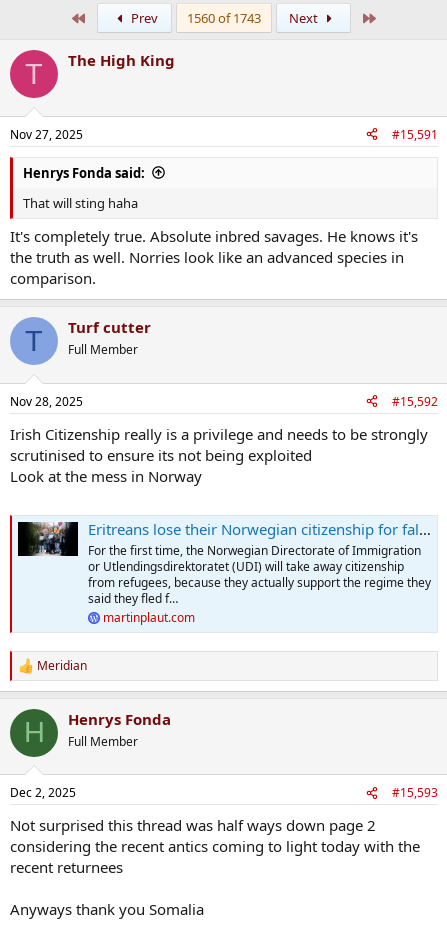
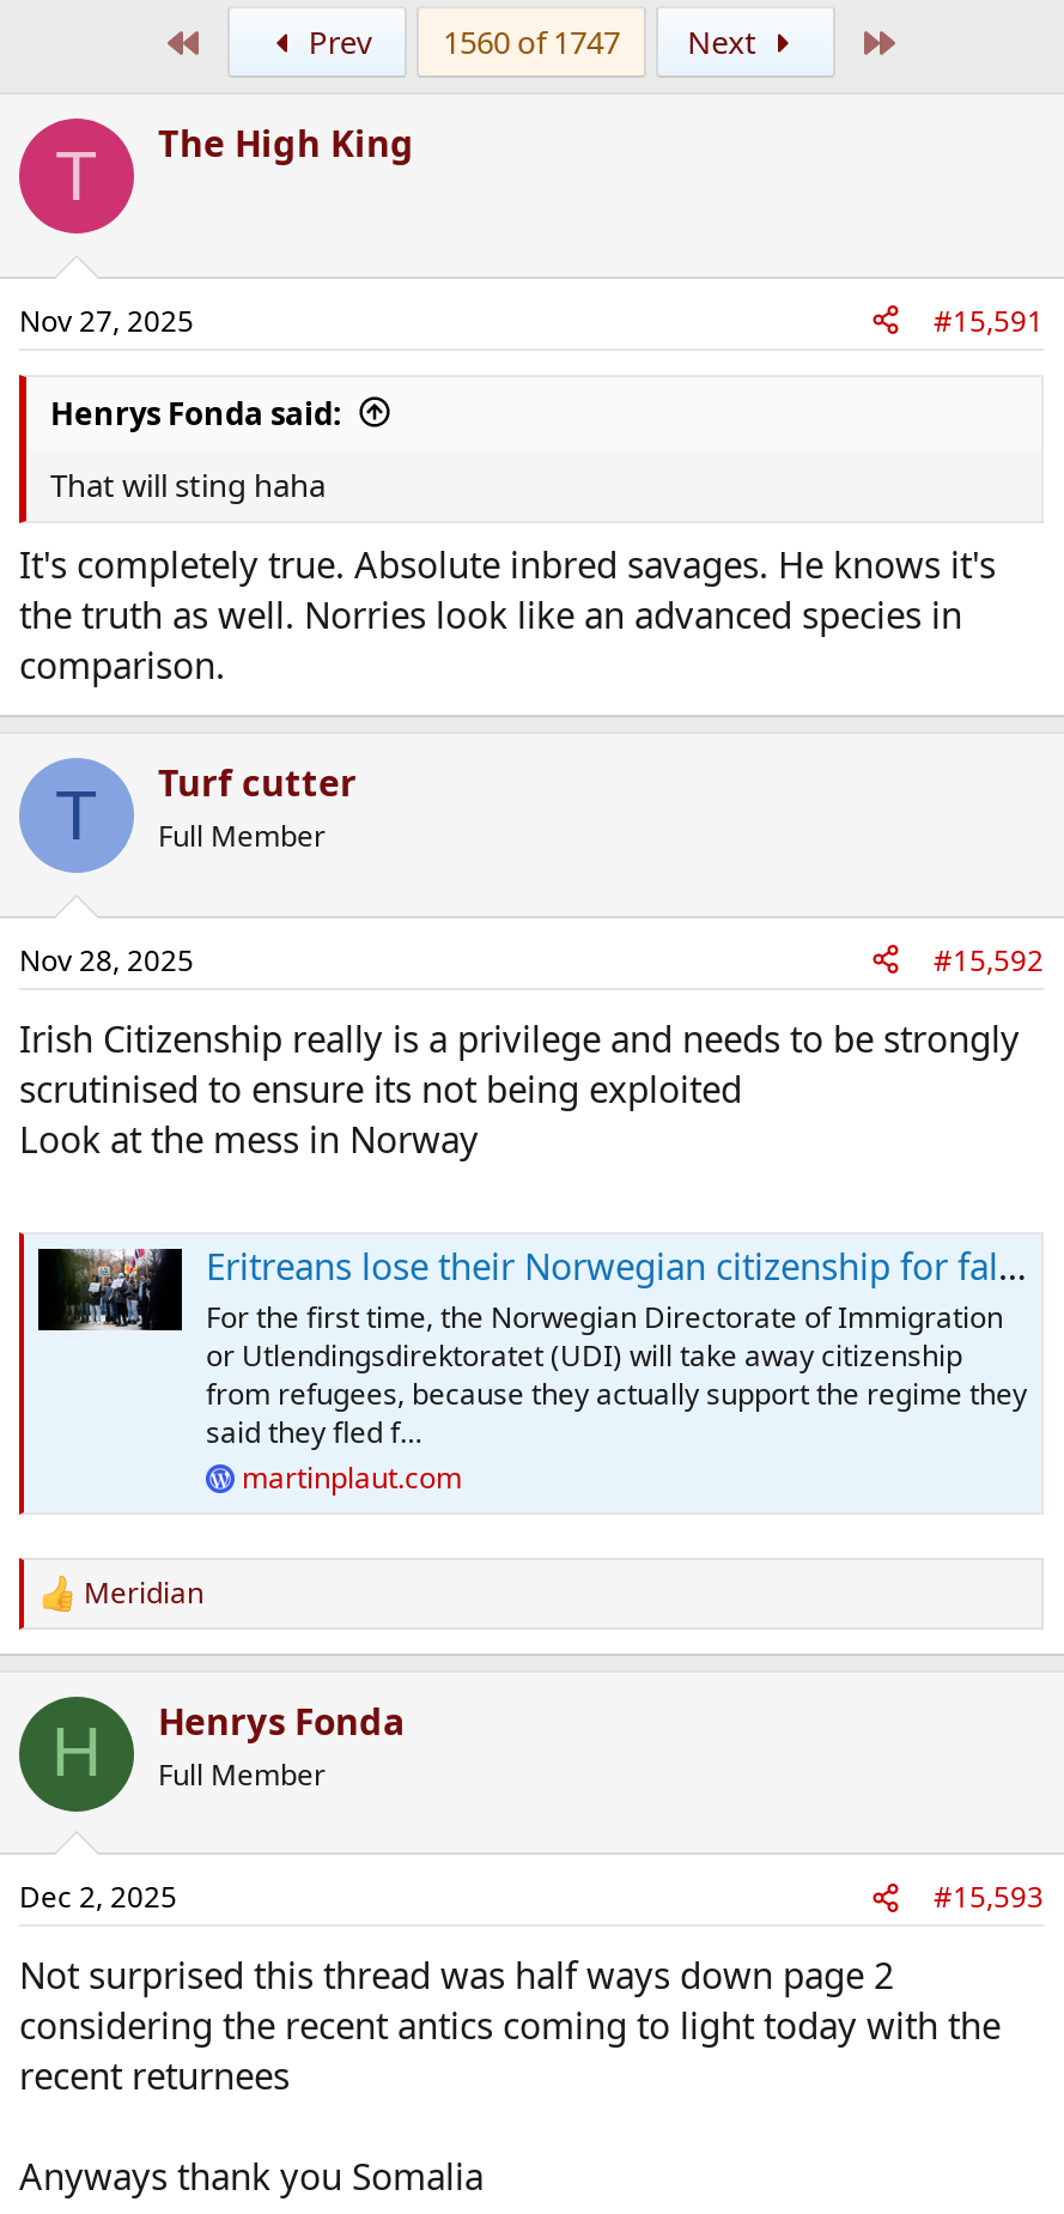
- 1560 of 1743
+ 1560 of 1747
